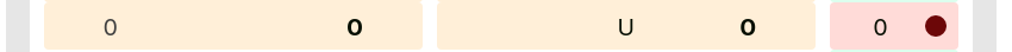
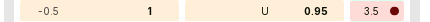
- 0
+ -0.5

- 0
+ 1

- 0
+ 0.95

- 0
+ 3.5
